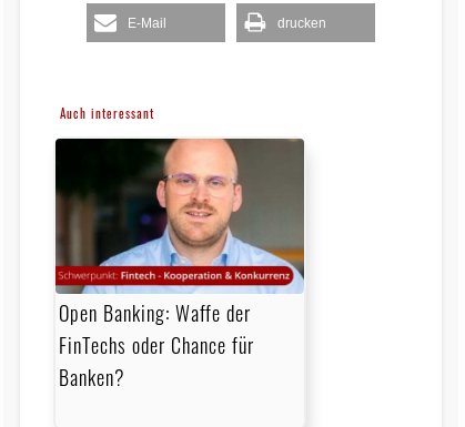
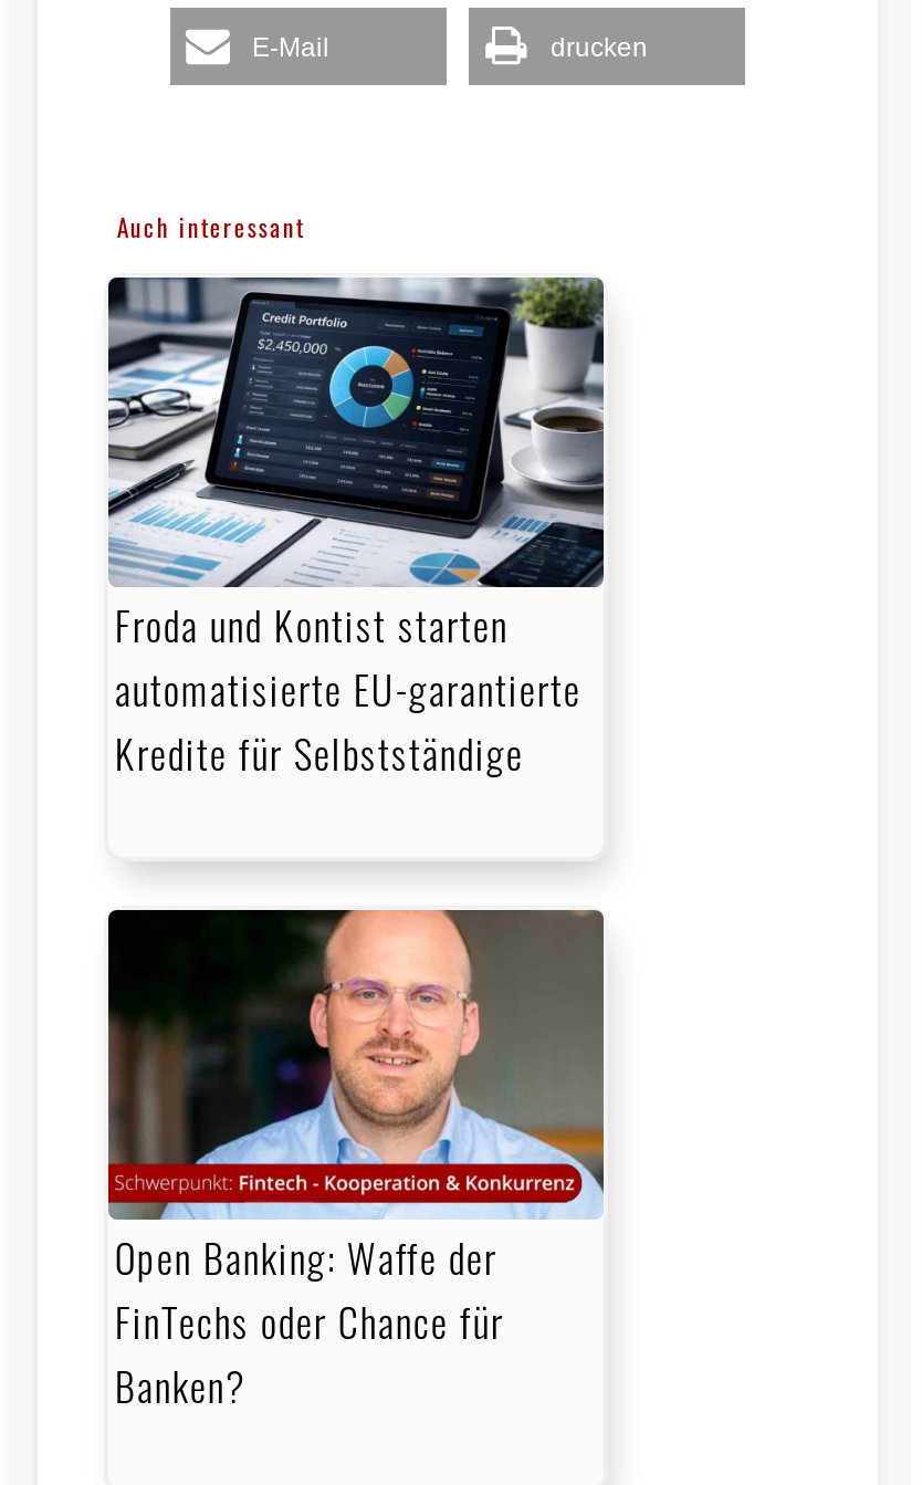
+ [image]
+ Froda und Kontist starten
+ automatisierte EU-garantierte
+ Kredite für Selbstständige
